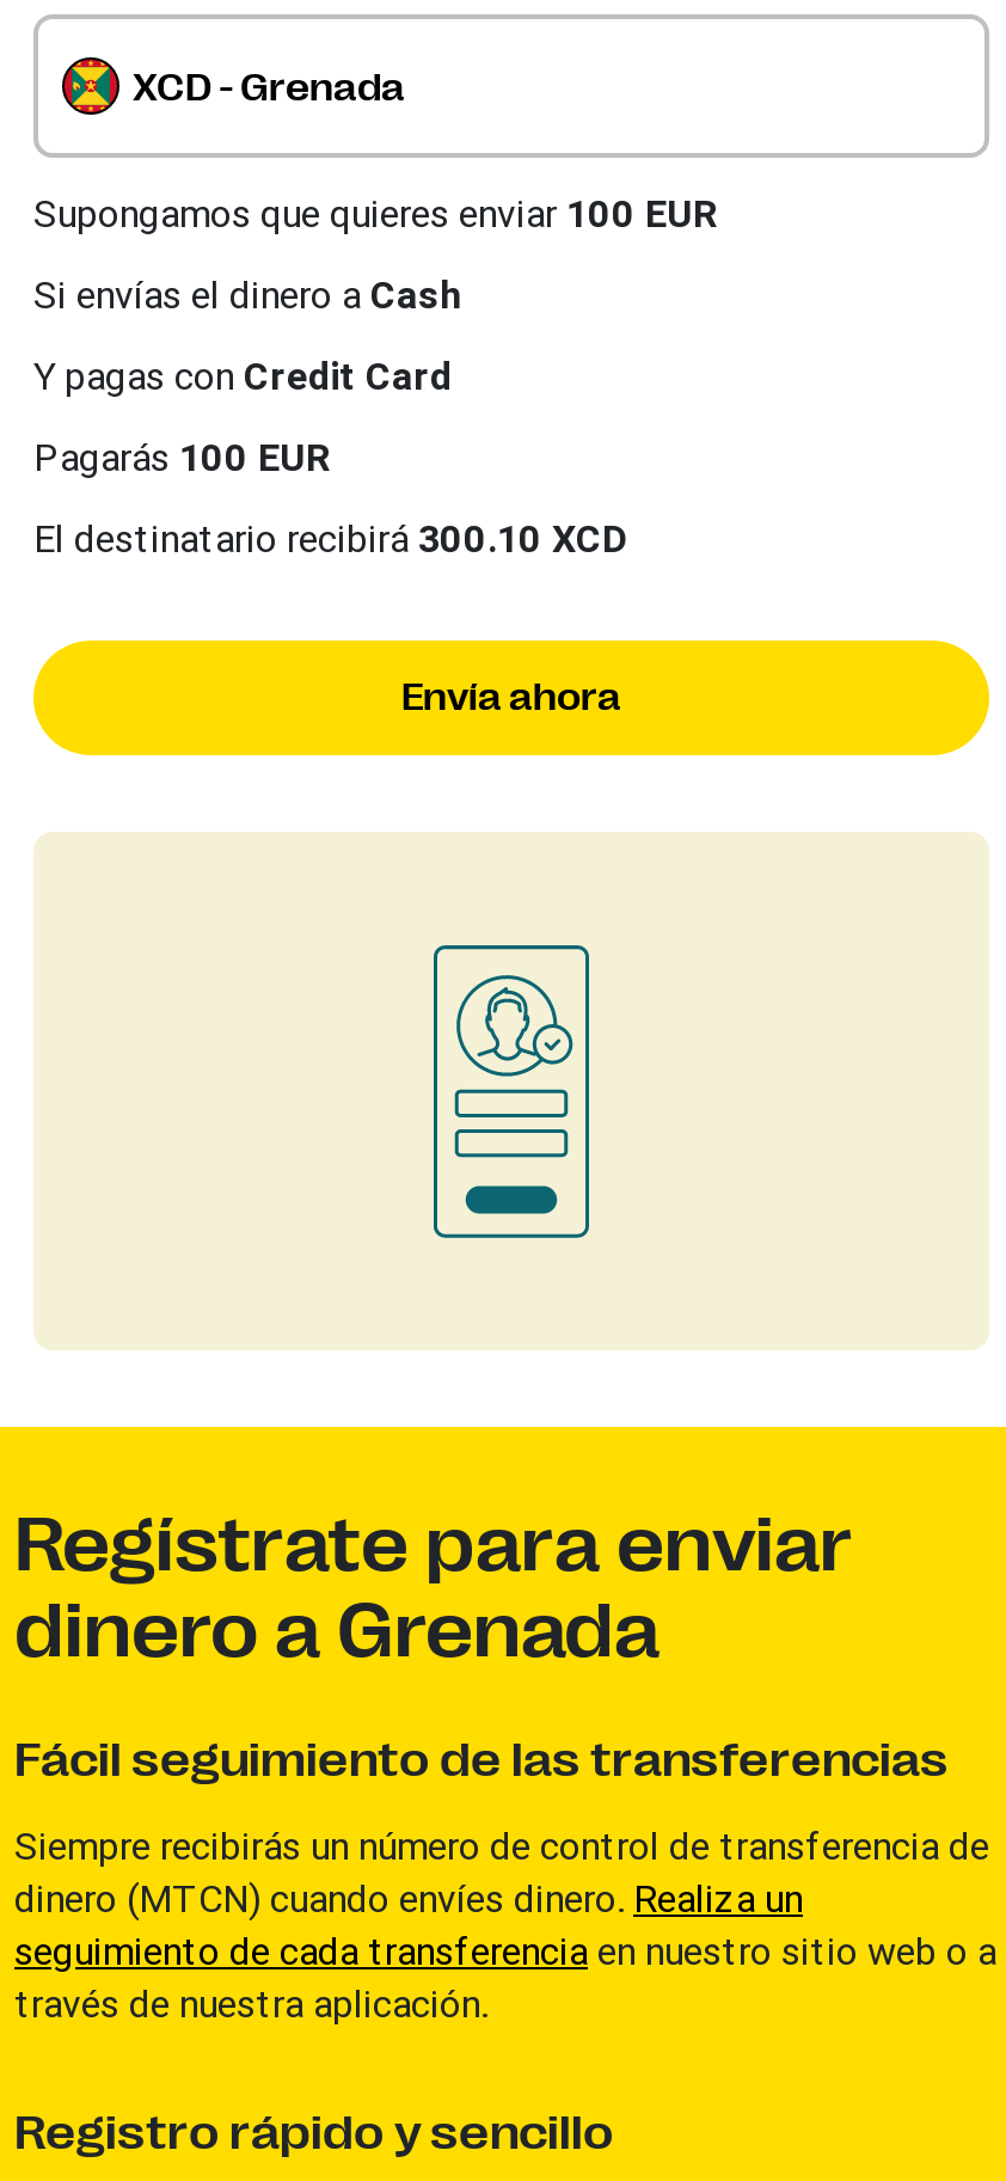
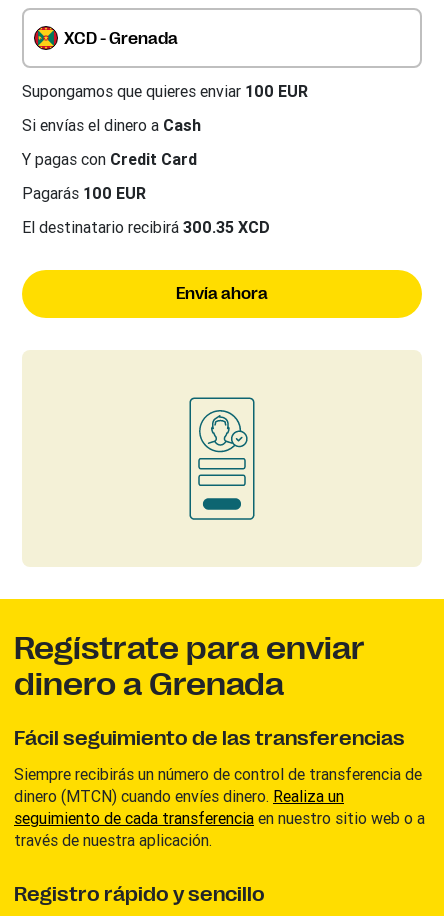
- El destinatario recibirá 300.10 XCD
+ El destinatario recibirá 300.35 XCD
